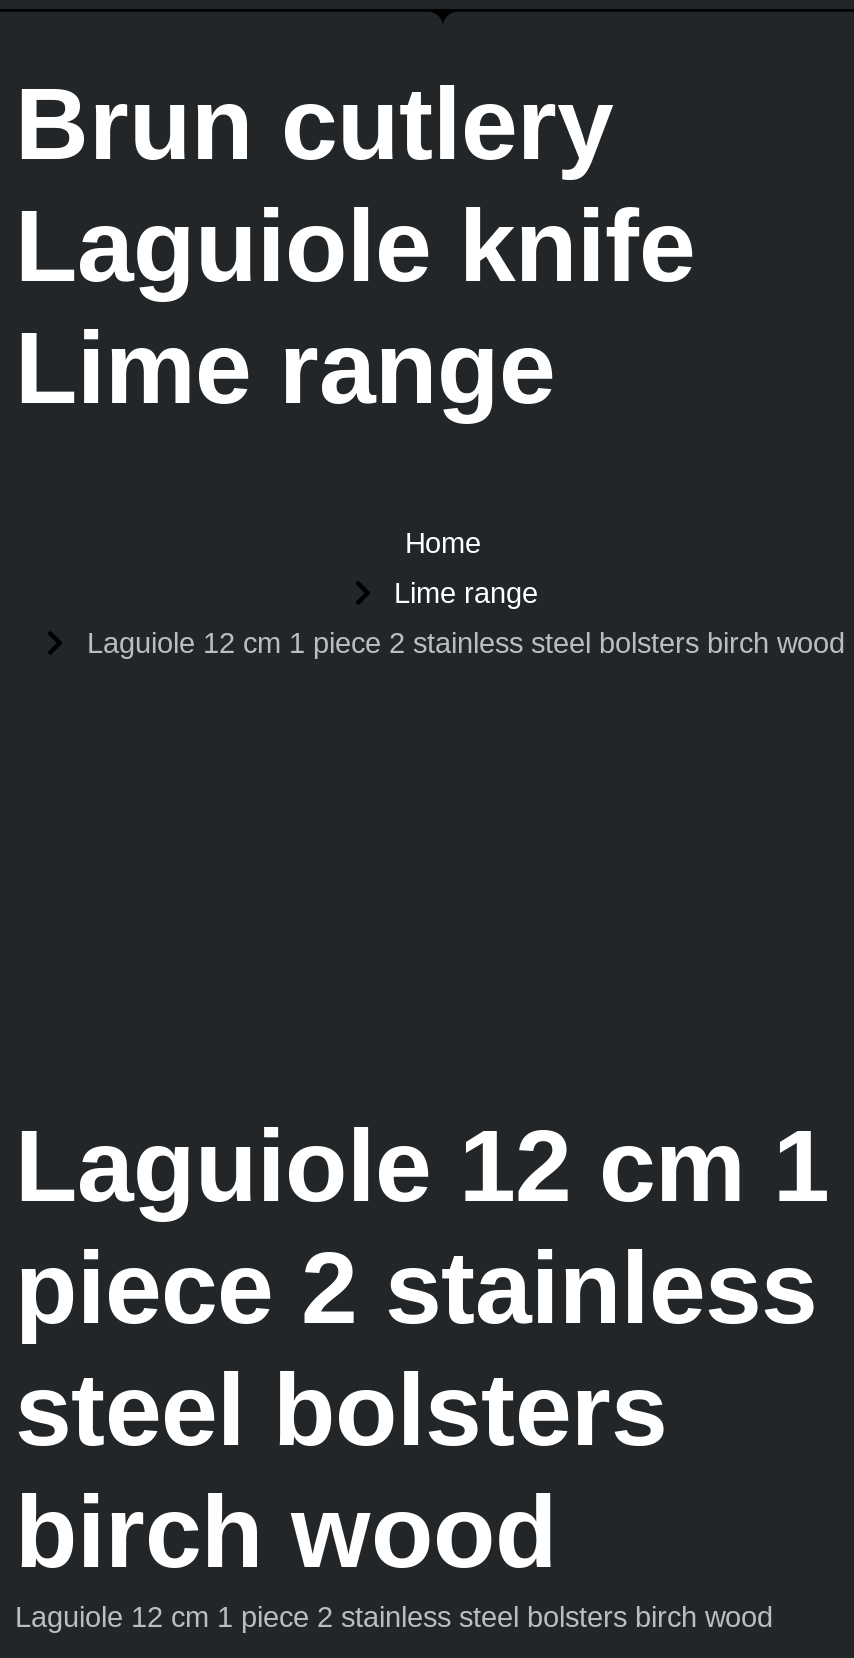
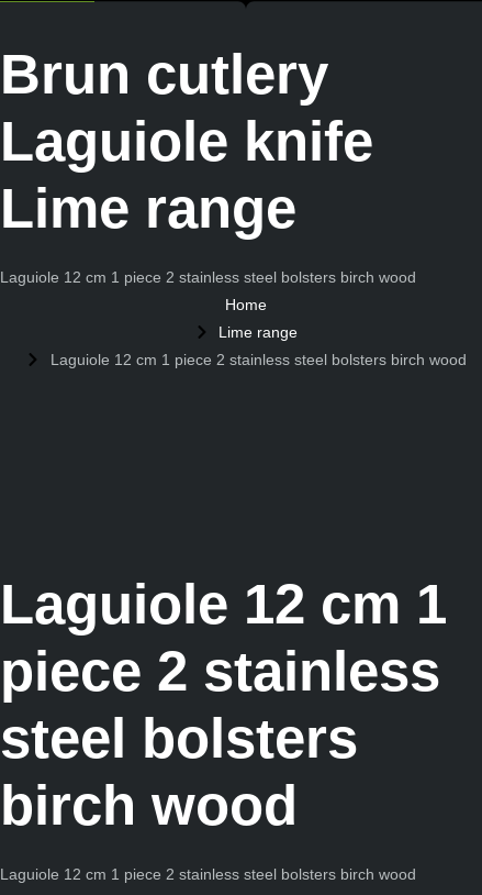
+ Laguiole 12 cm 1 piece 2 stainless steel bolsters birch wood

moved up: Laguiole 12 cm 1 | piece 2 stainless | steel bolsters | birch wood
